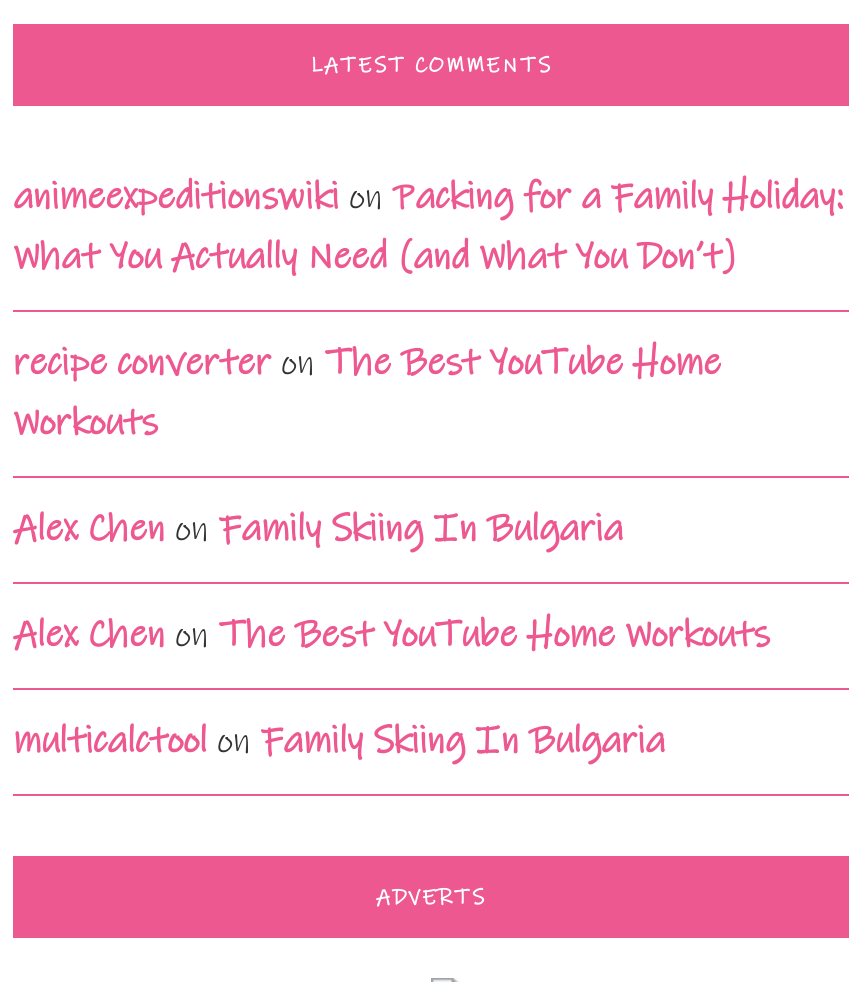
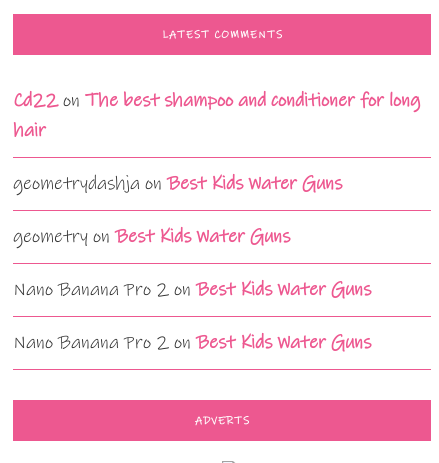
- animeexpeditionswiki on Packing for a Family Holiday:
- What You Actually Need (and What You Don’t)
+ Cd22 on The best shampoo and conditioner for long
+ hair

- recipe converter on The Best YouTube Home
- Workouts
+ geometrydashja on Best Kids Water Guns

- Alex Chen on Family Skiing In Bulgaria
+ geometry on Best Kids Water Guns

- Alex Chen on The Best YouTube Home Workouts
+ Nano Banana Pro 2 on Best Kids Water Guns

- multicalctool on Family Skiing In Bulgaria
+ Nano Banana Pro 2 on Best Kids Water Guns
